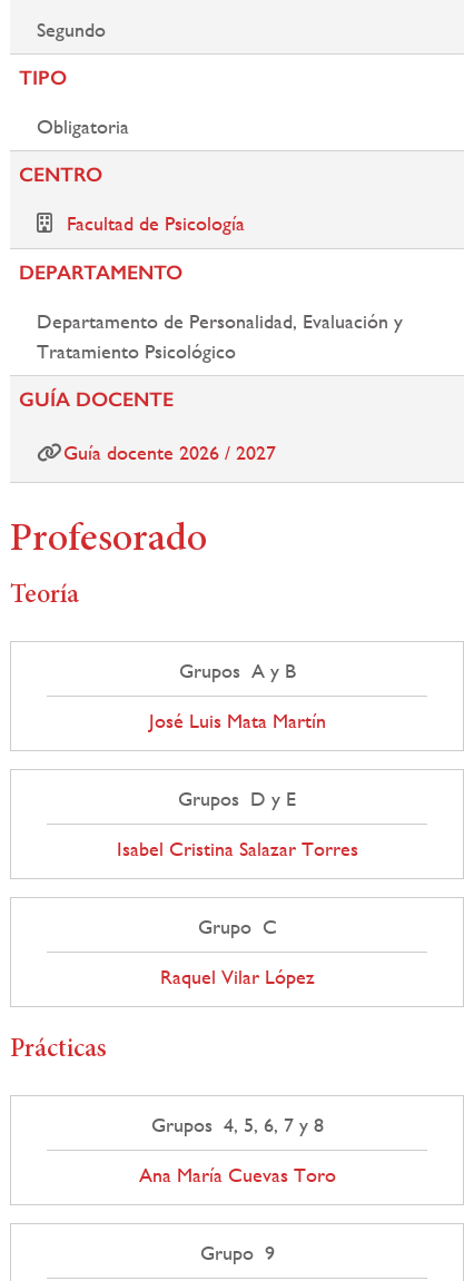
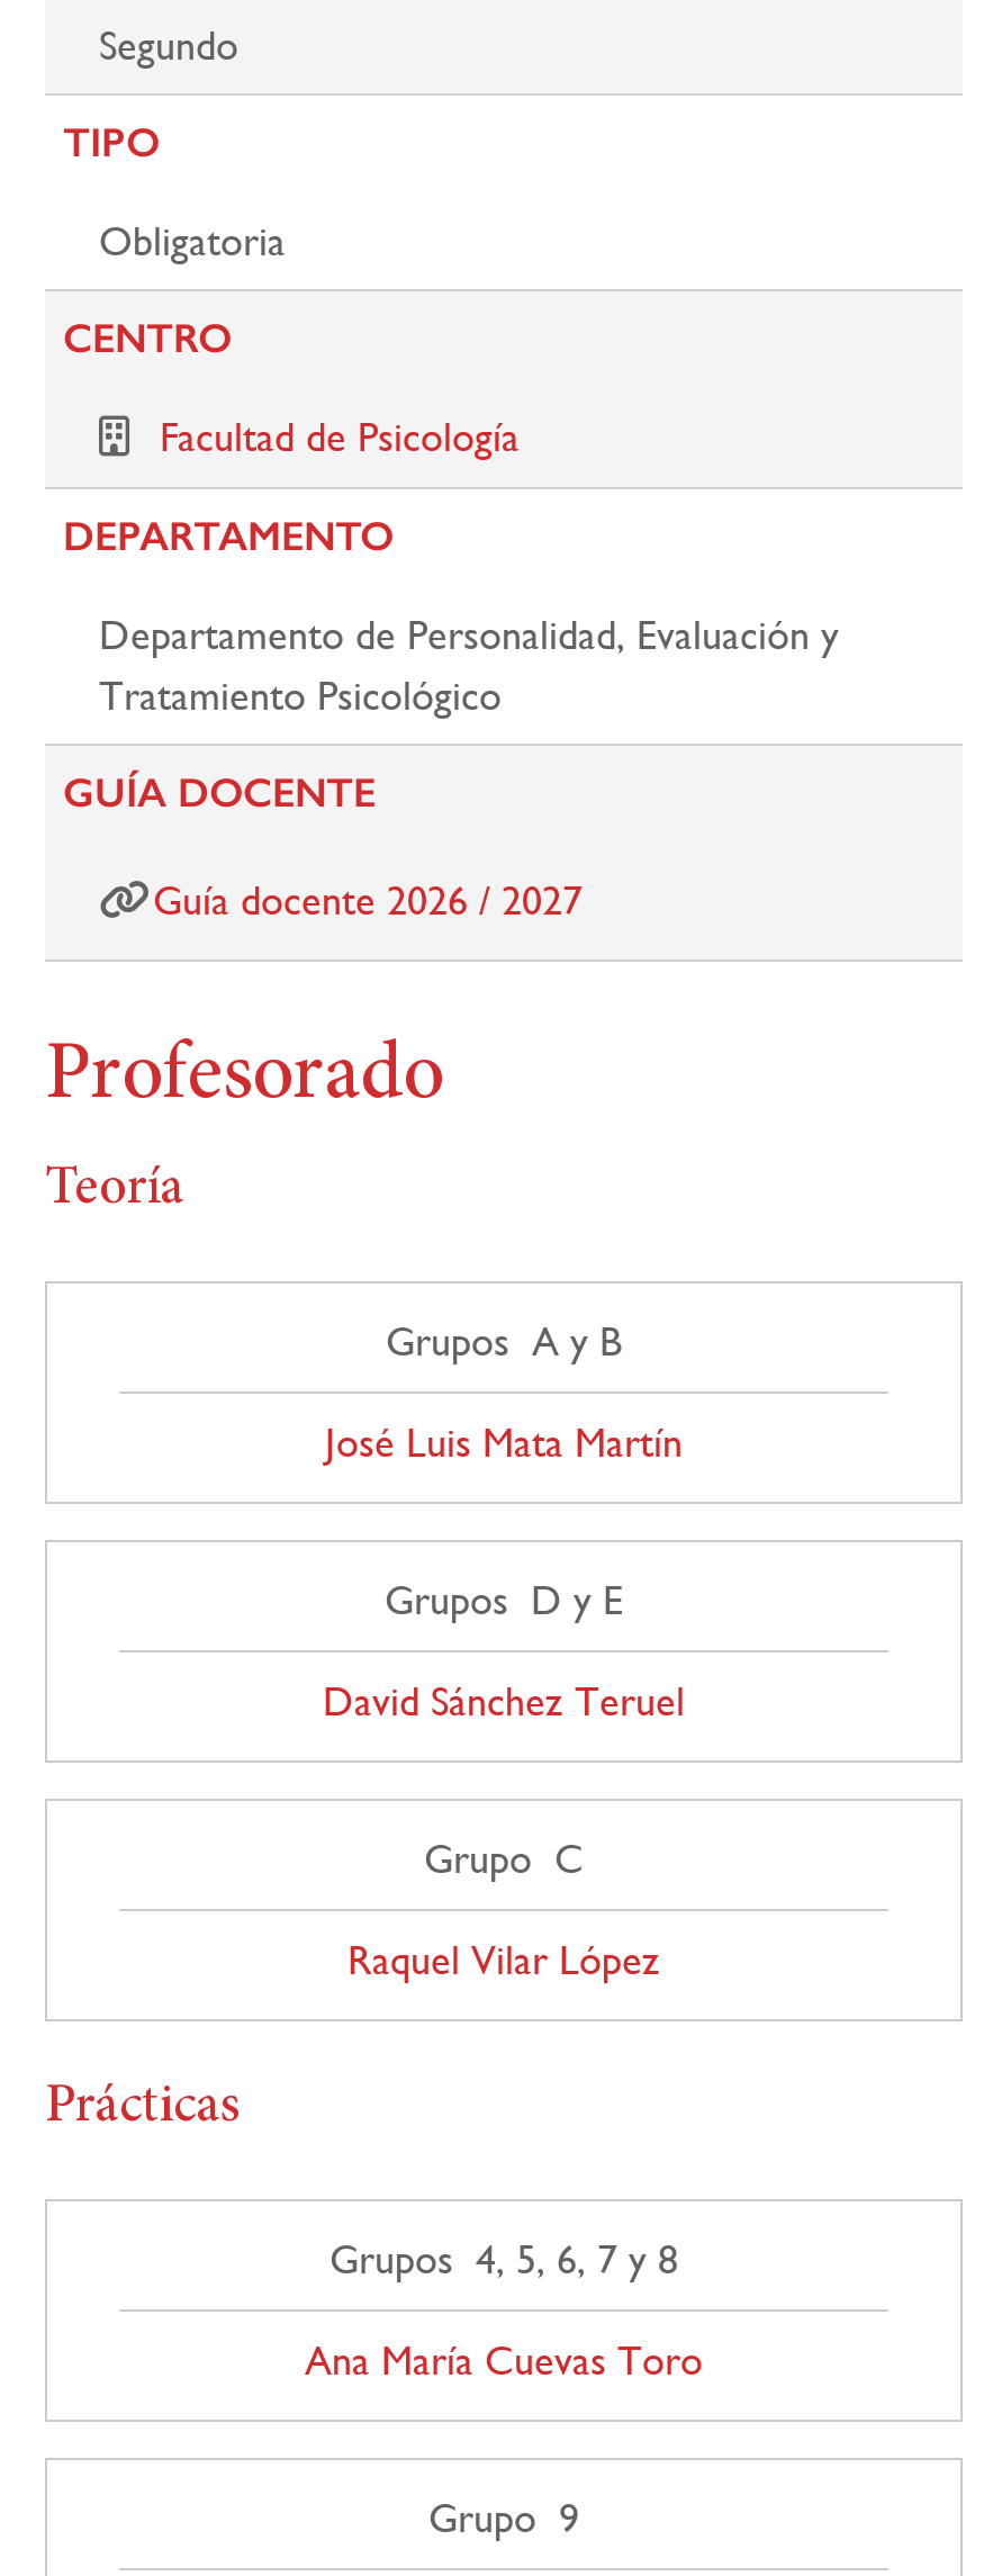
- Isabel Cristina Salazar Torres
+ David Sánchez Teruel
